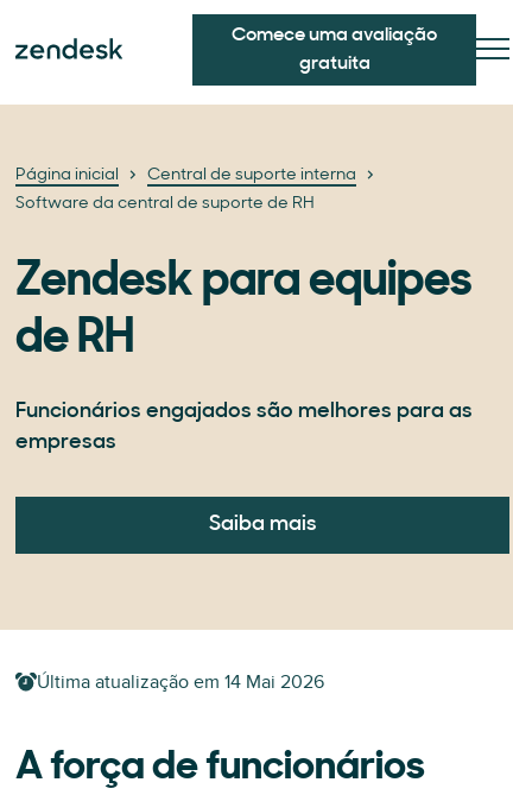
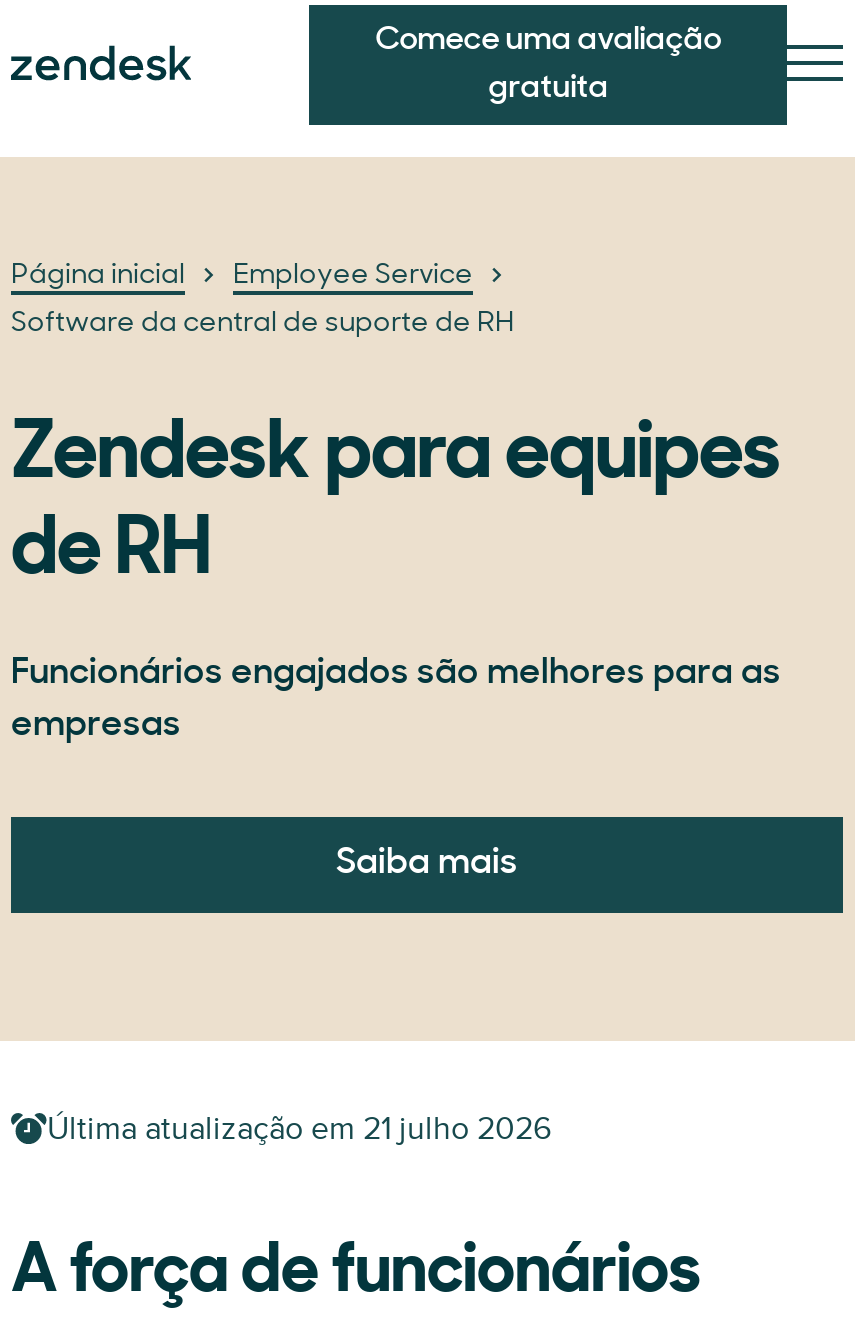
- Central de suporte interna
+ Employee Service

- Última atualização em 14 Mai 2026
+ Última atualização em 21 julho 2026
